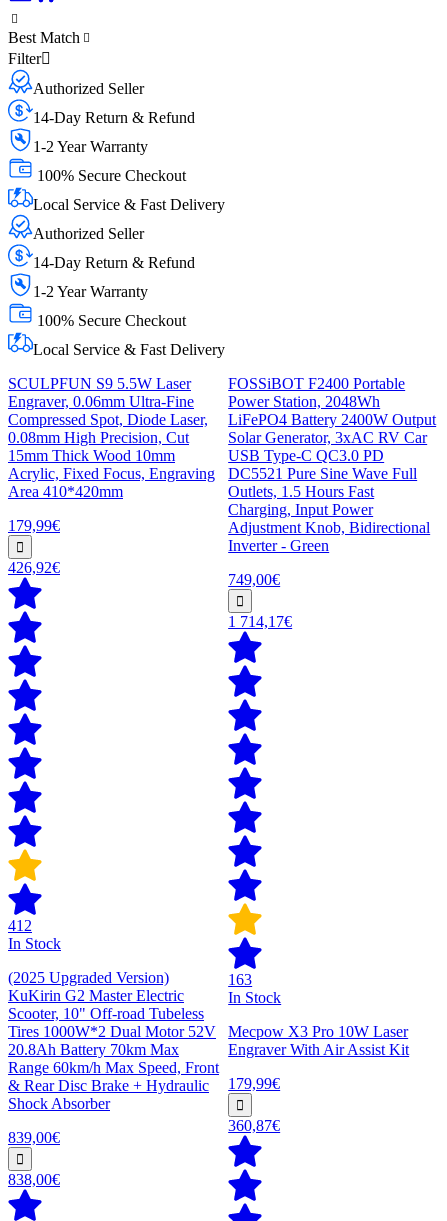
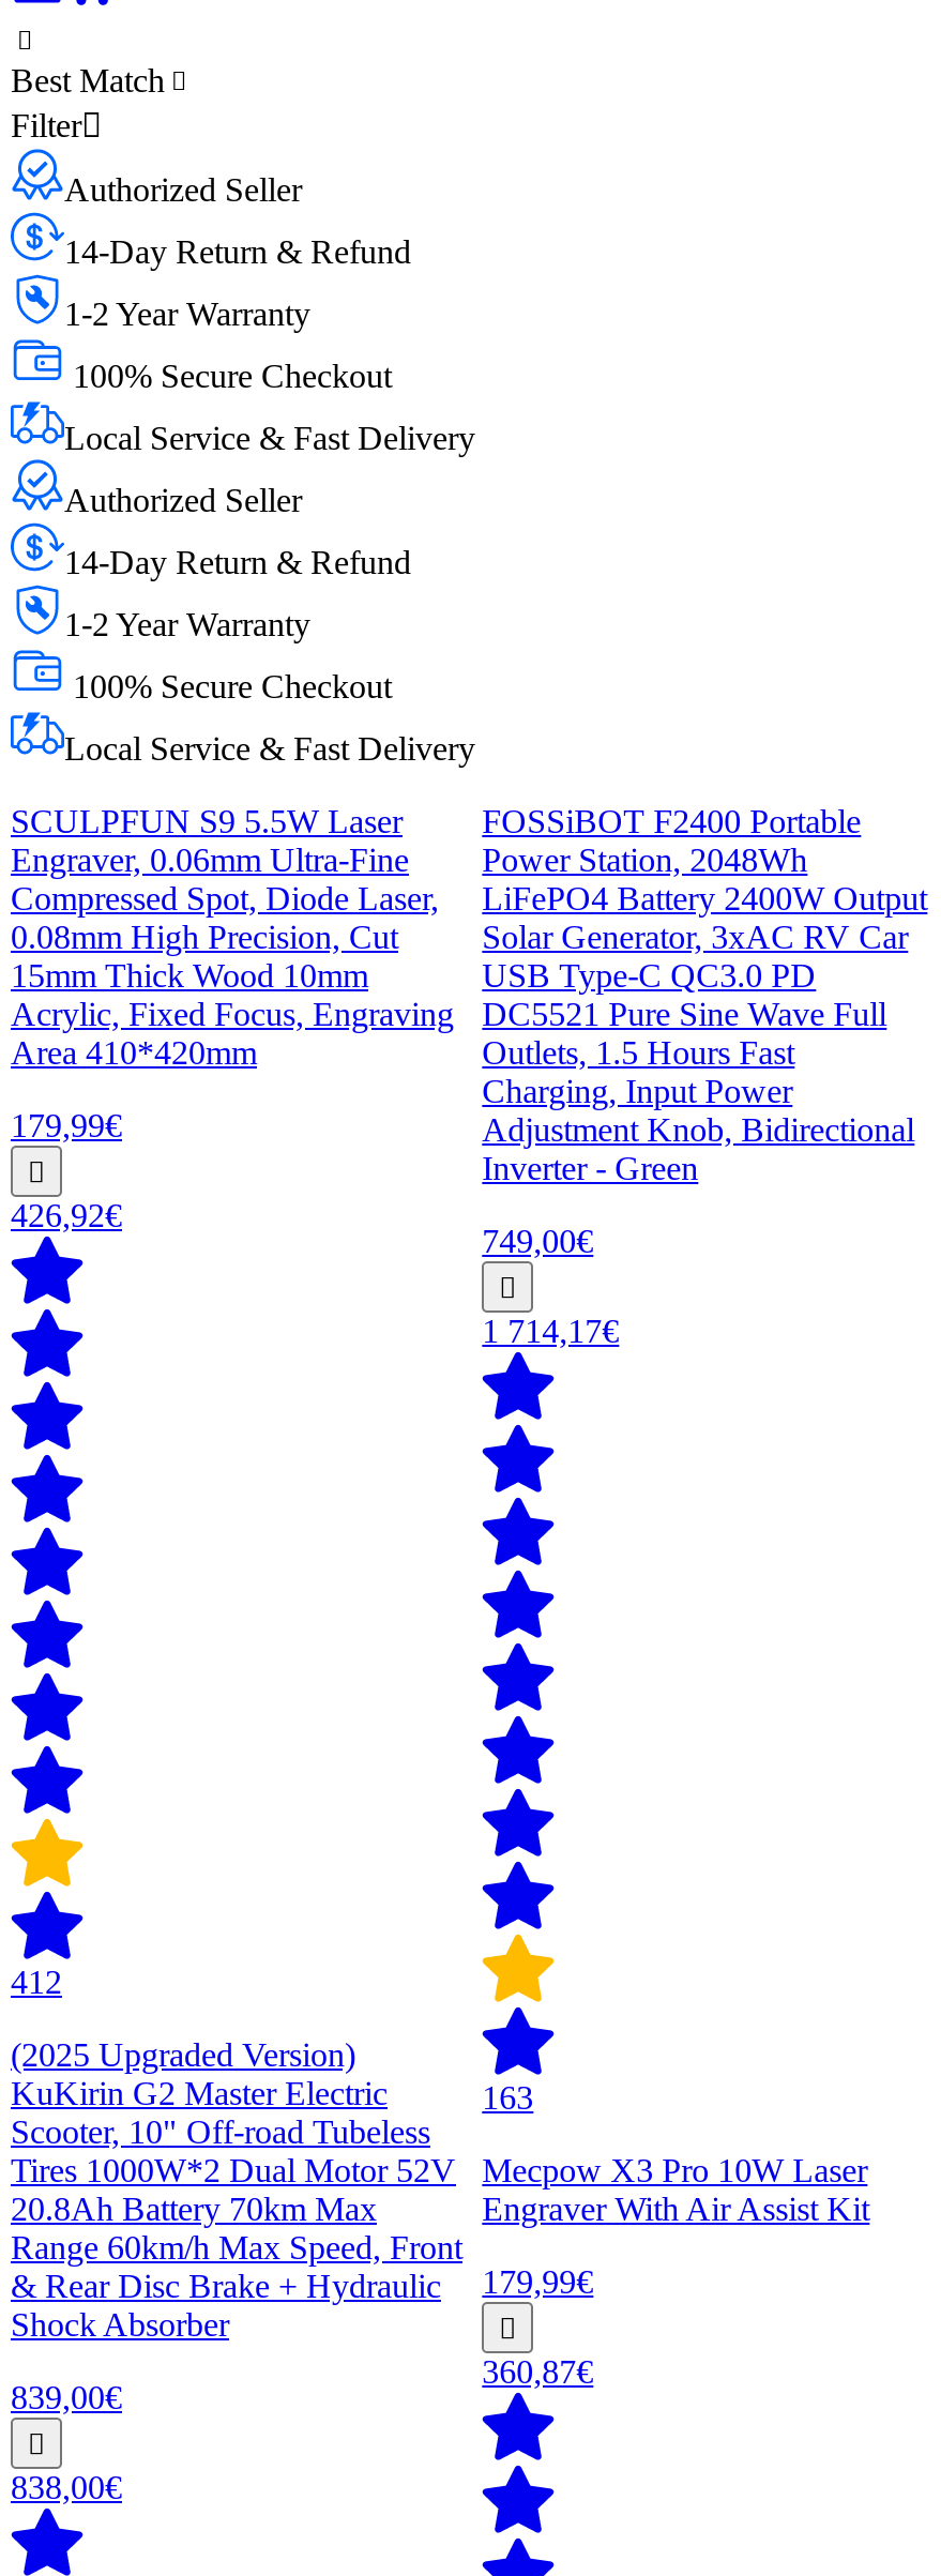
- In Stock

- In Stock
